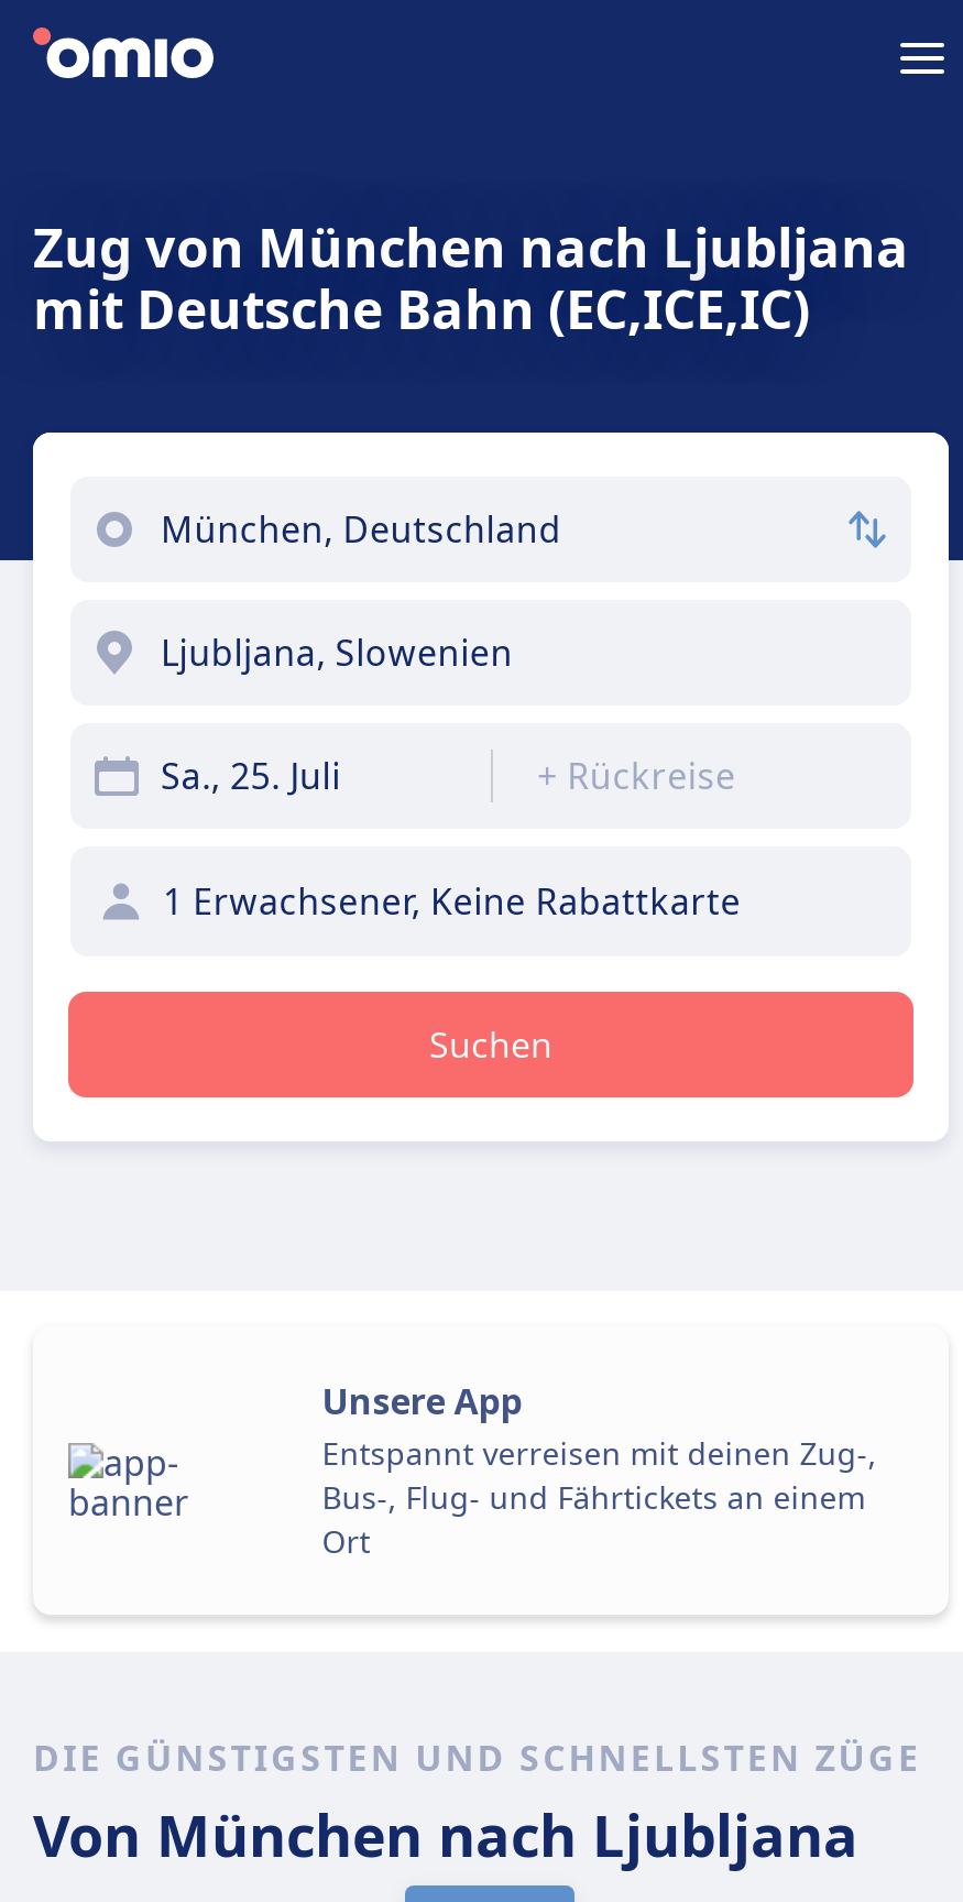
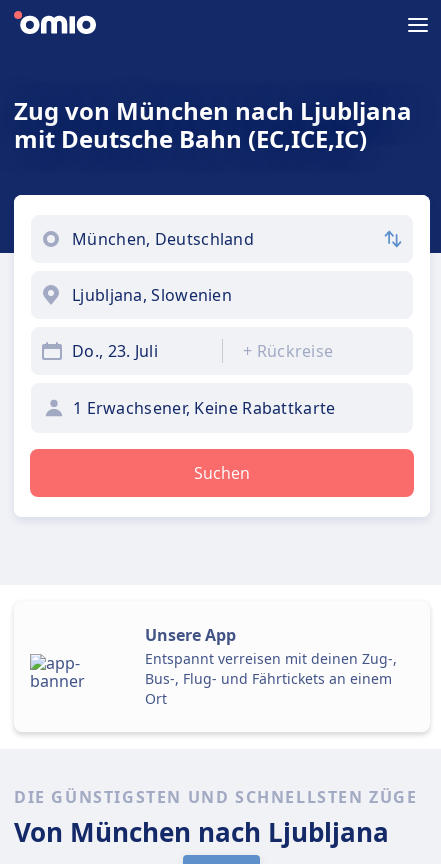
- Sa., 25. Juli
+ Do., 23. Juli
